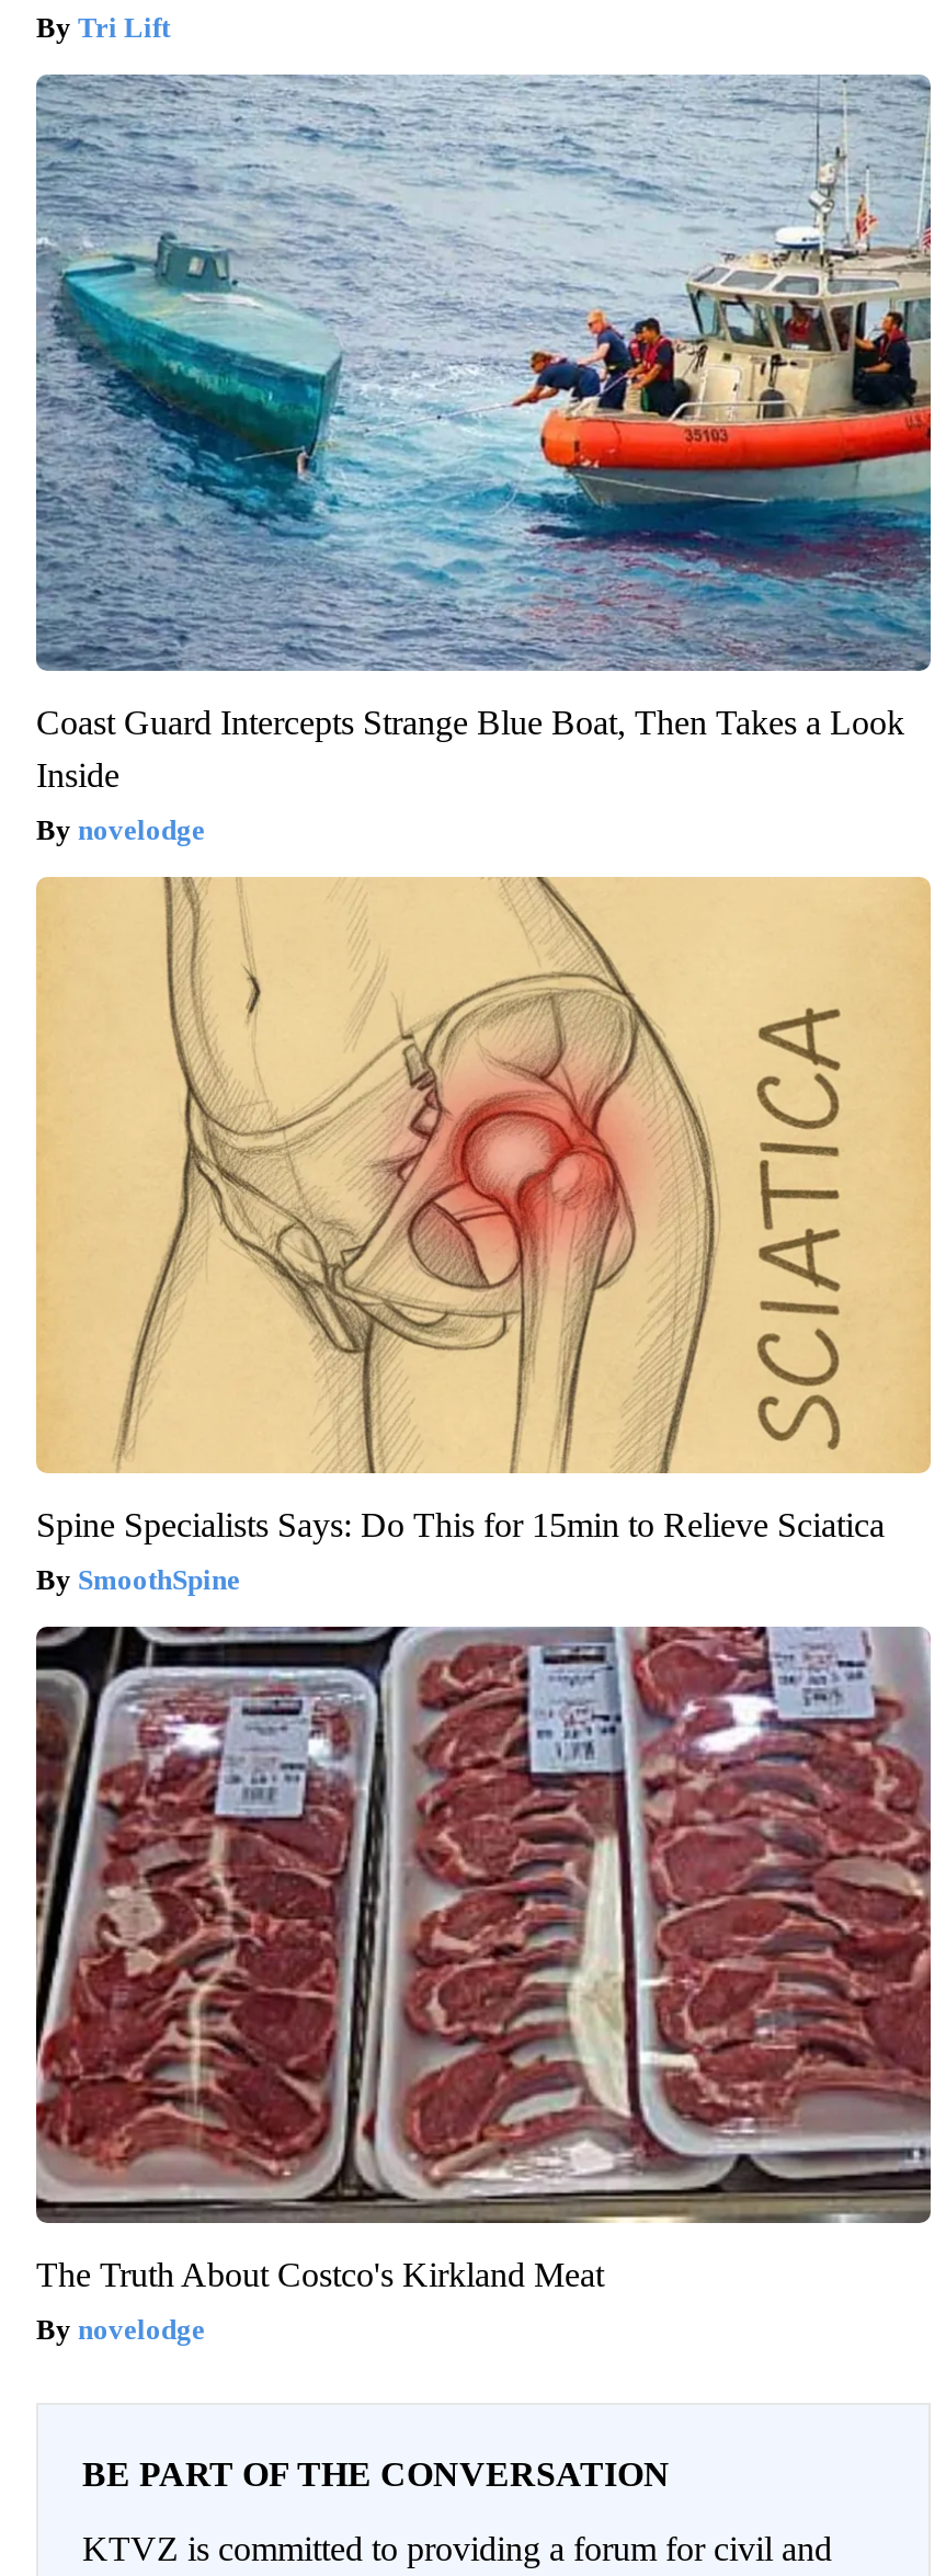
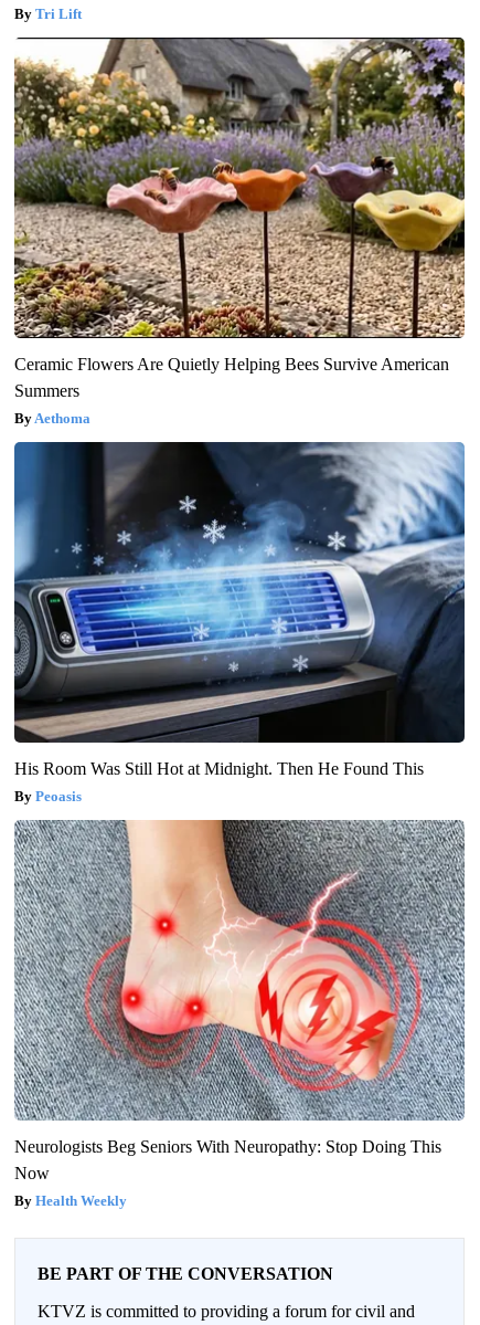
- [image]
- Coast Guard Intercepts Strange Blue Boat, Then Takes a Look
- Inside
+ [image]
+ Ceramic Flowers Are Quietly Helping Bees Survive American
+ Summers

- novelodge
+ Aethoma

- [image]
- Spine Specialists Says: Do This for 15min to Relieve Sciatica
+ [image]
+ His Room Was Still Hot at Midnight. Then He Found This

- SmoothSpine
+ Peoasis

- [image]
- The Truth About Costco's Kirkland Meat
+ [image]
+ Neurologists Beg Seniors With Neuropathy: Stop Doing This
+ Now

- novelodge
+ Health Weekly
